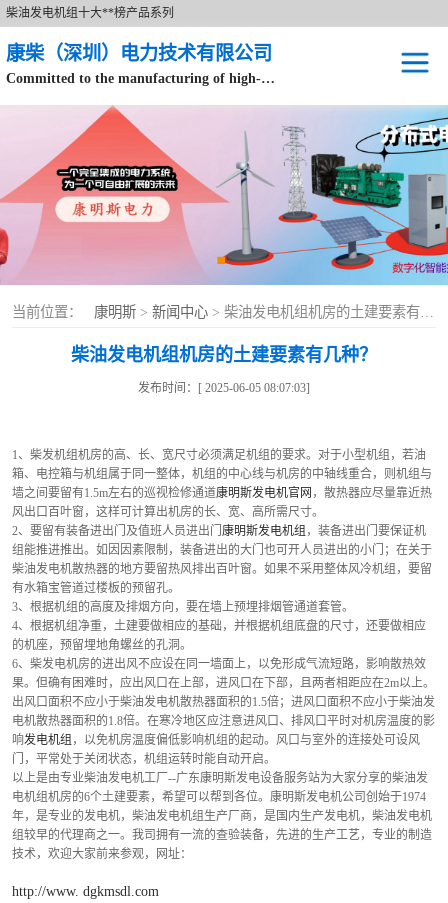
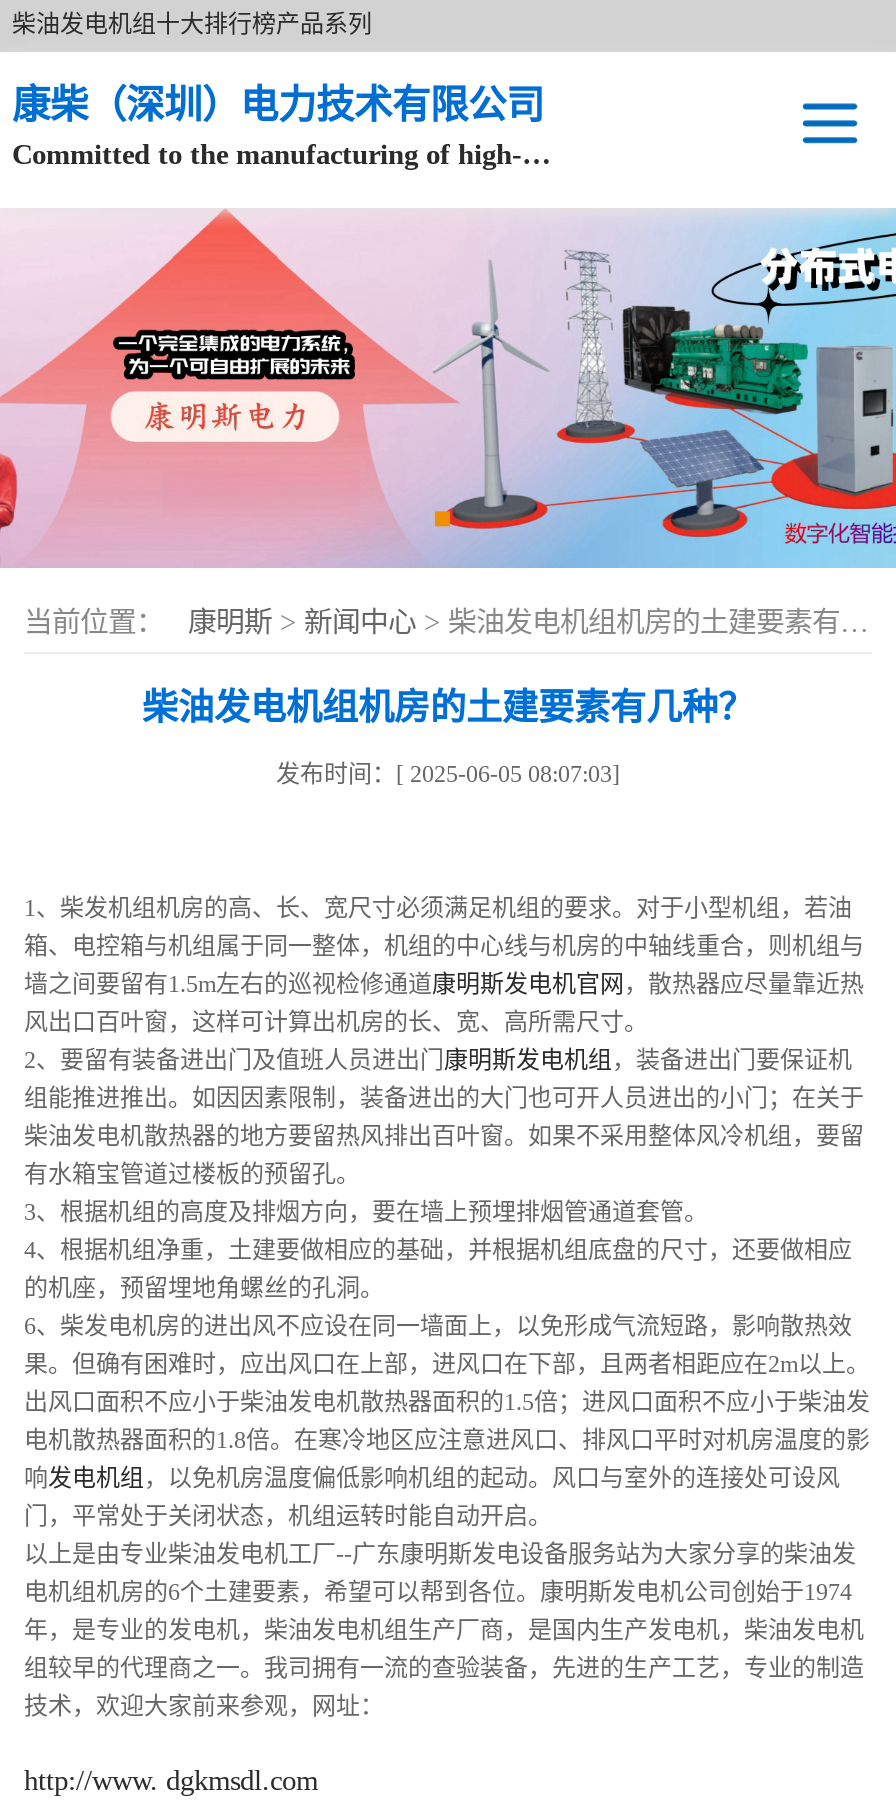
- 柴油发电机组十大**榜产品系列
+ 柴油发电机组十大排行榜产品系列
